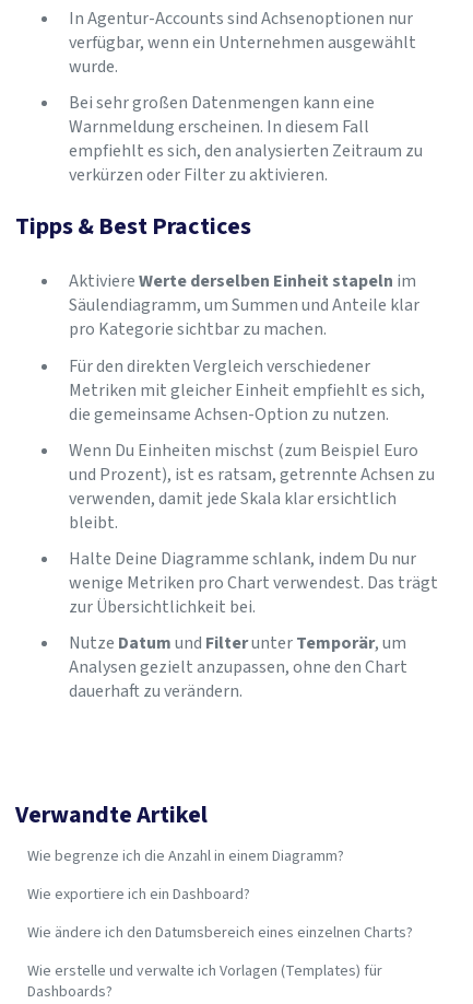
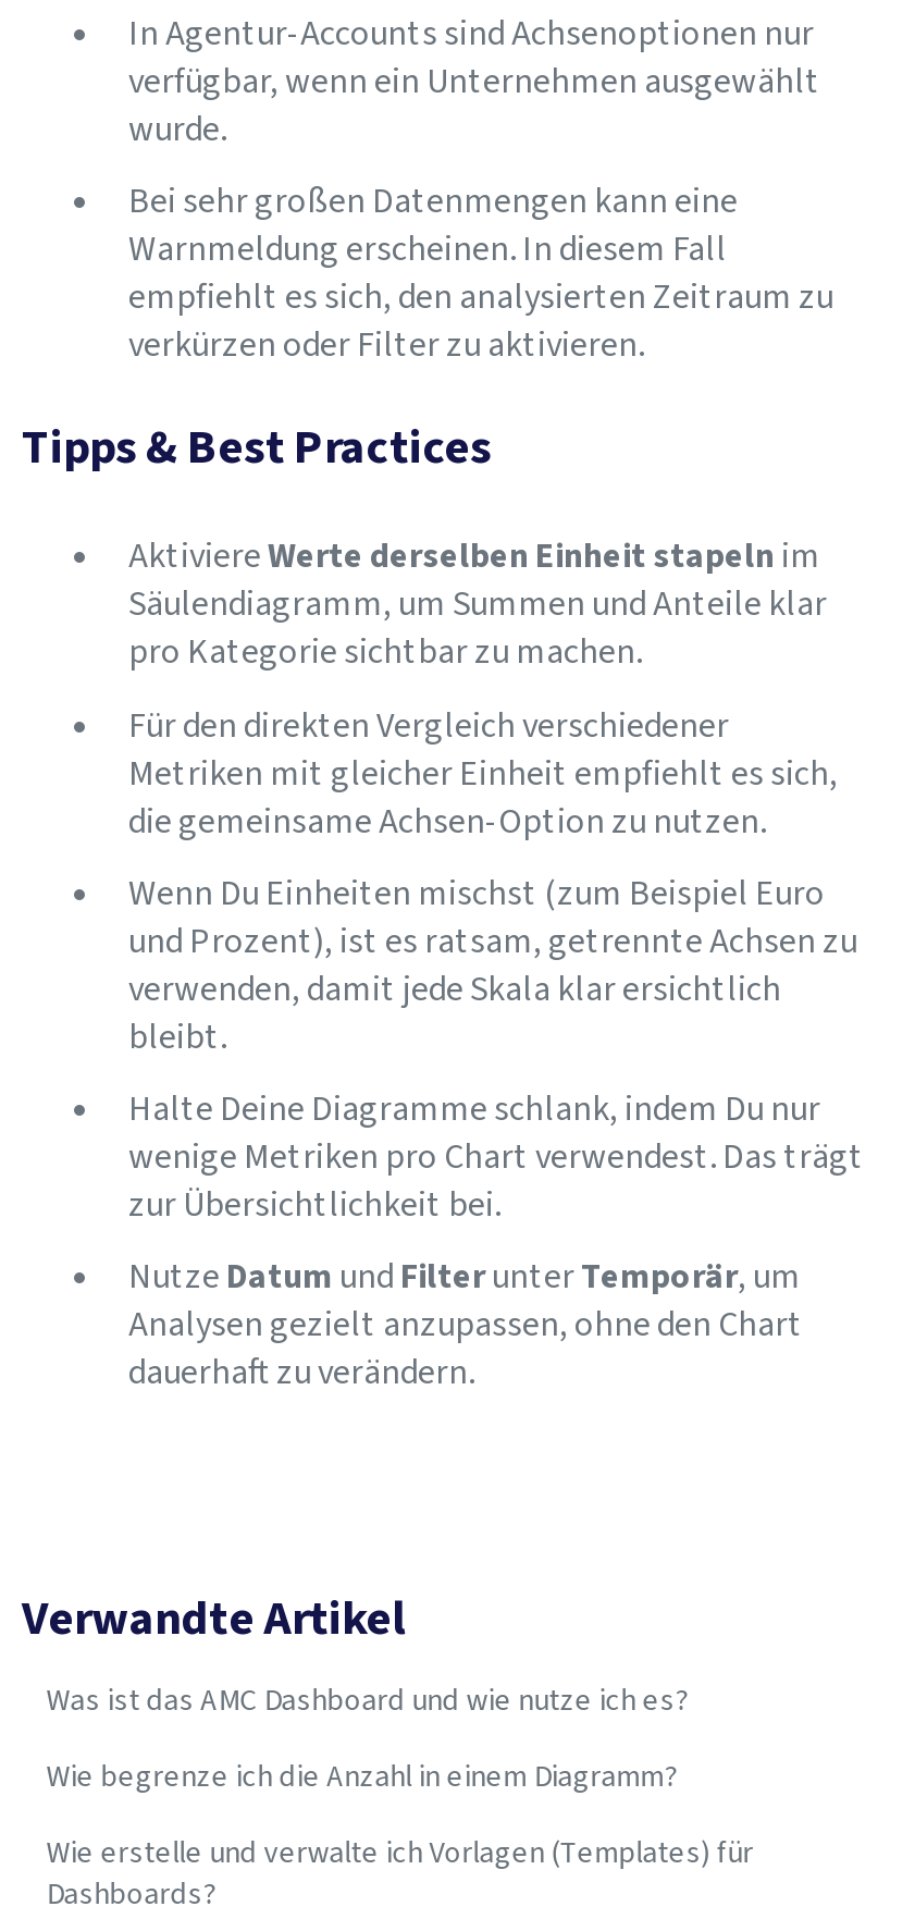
+ Was ist das AMC Dashboard und wie nutze ich es?

moved down: Wie begrenze ich die Anzahl in einem Diagramm?

- Wie exportiere ich ein Dashboard?
- Wie ändere ich den Datumsbereich eines einzelnen Charts?
